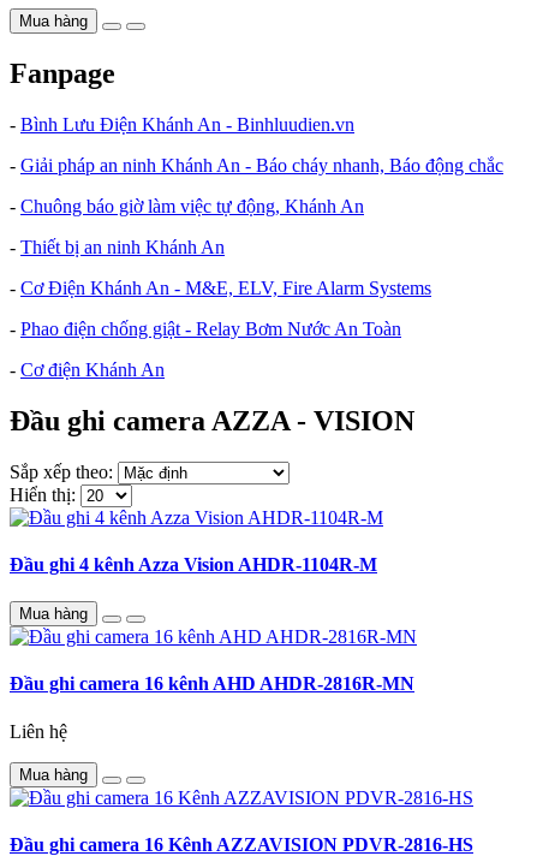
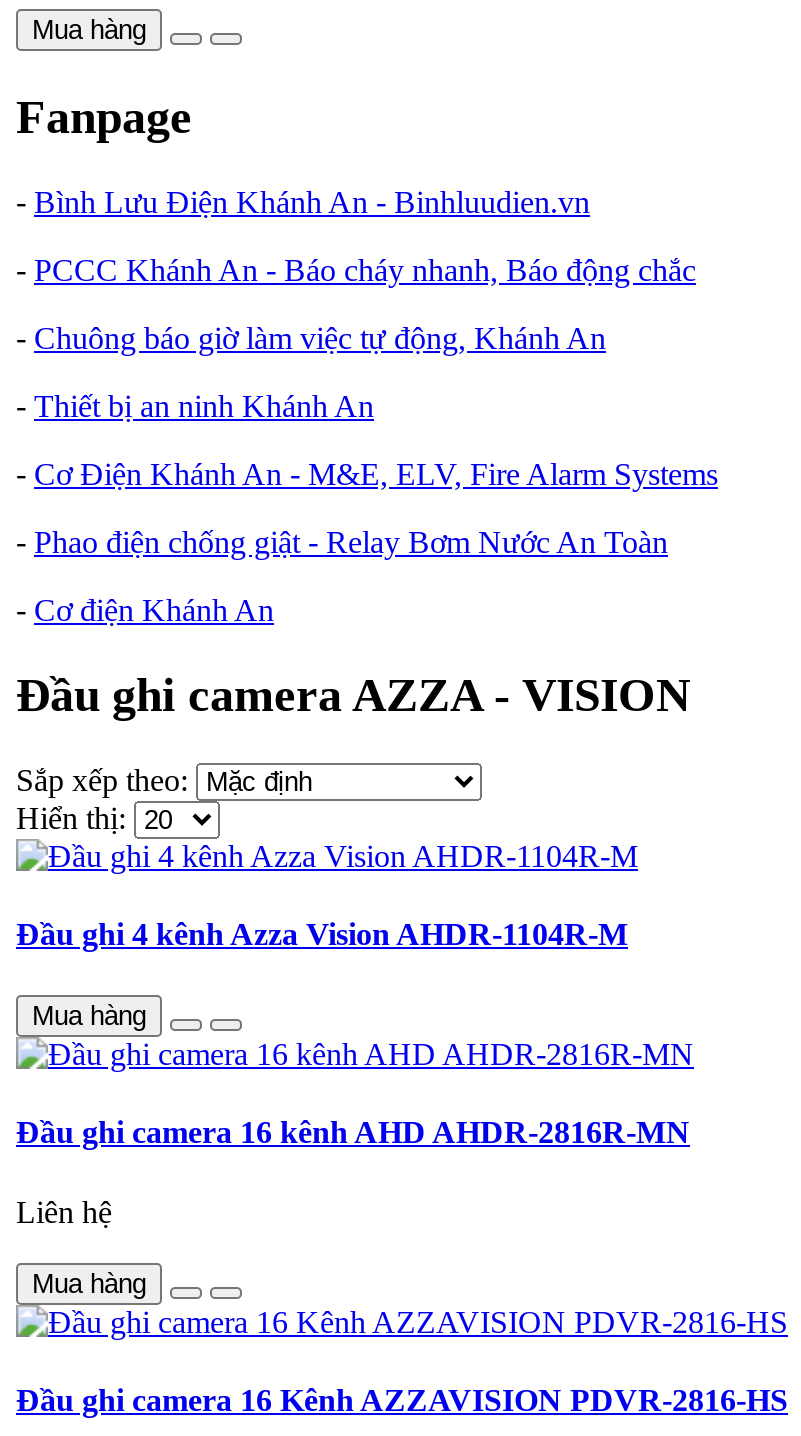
- - Giải pháp an ninh Khánh An - Báo cháy nhanh, Báo động chắc
+ - PCCC Khánh An - Báo cháy nhanh, Báo động chắc
